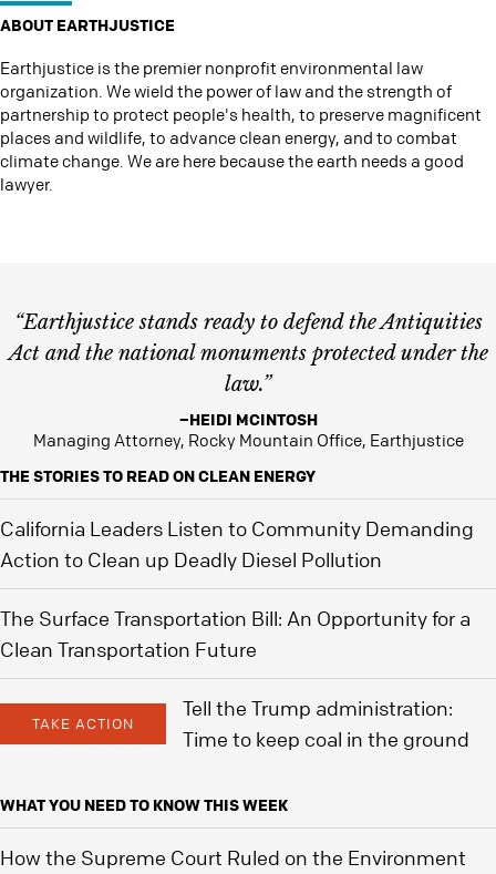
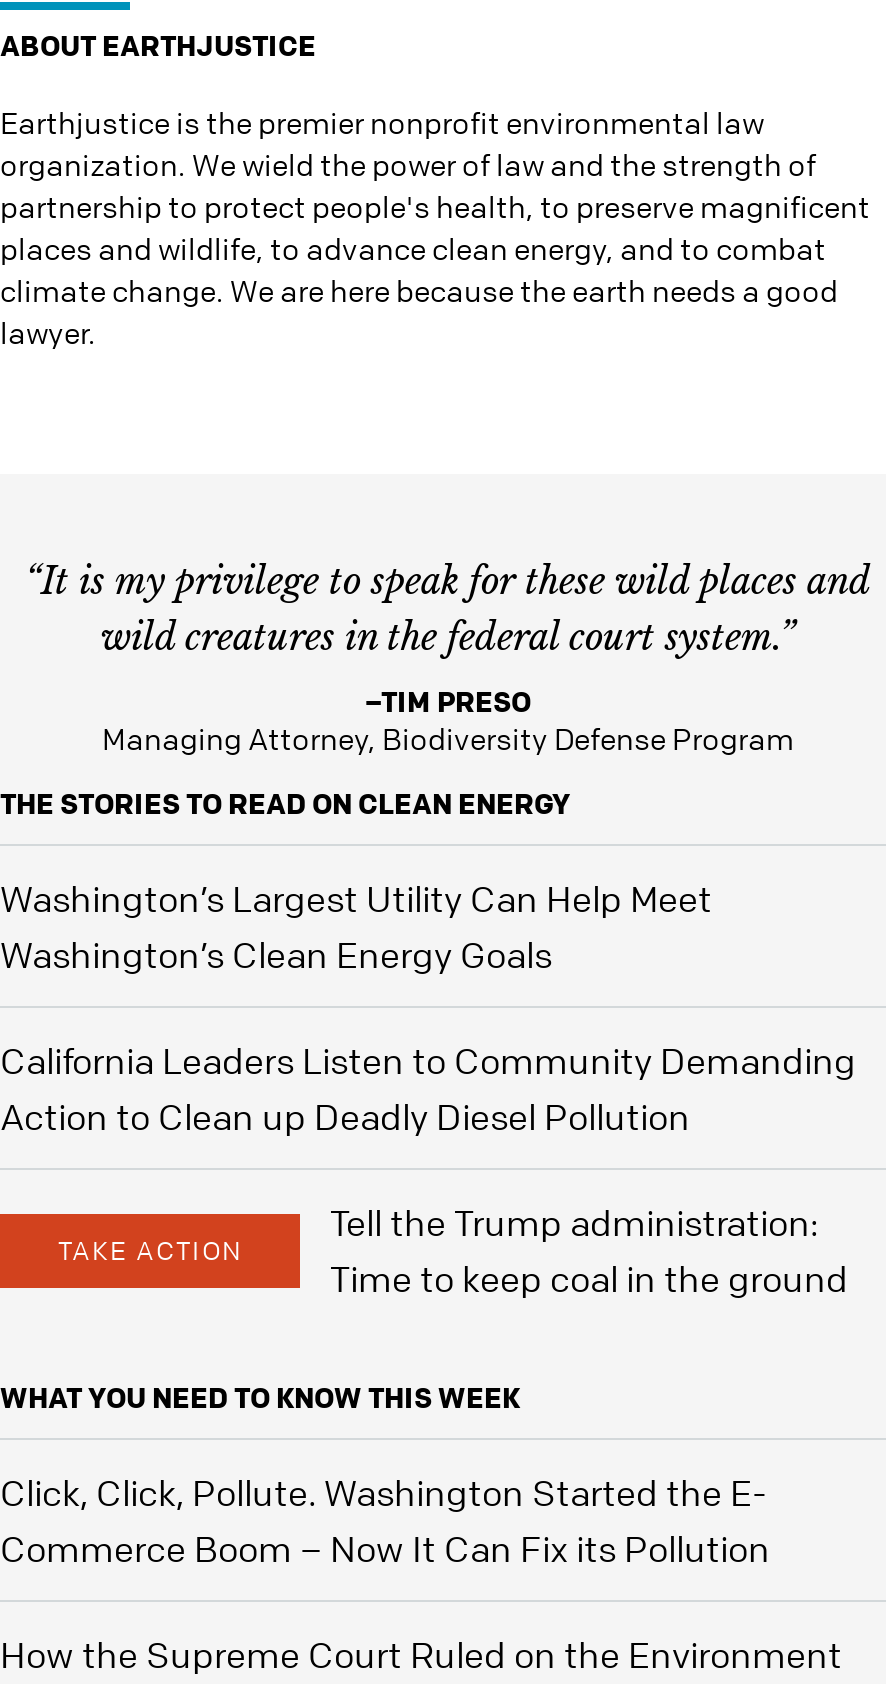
- “Earthjustice stands ready to defend the Antiquities
- Act and the national monuments protected under the
- law.”
+ “It is my privilege to speak for these wild places and
+ wild creatures in the federal court system.”

- –HEIDI MCINTOSH
- Managing Attorney, Rocky Mountain Office, Earthjustice
+ –TIM PRESO
+ Managing Attorney, Biodiversity Defense Program

moved up: THE STORIES TO READ ON CLEAN ENERGY

+ Washington’s Largest Utility Can Help Meet
+ Washington’s Clean Energy Goals

- The Surface Transportation Bill: An Opportunity for a
- Clean Transportation Future

moved up: TAKE ACTION | Tell the Trump administration: | Time to keep coal in the ground | WHAT YOU NEED TO KNOW THIS WEEK

+ Click, Click, Pollute. Washington Started the E-
+ Commerce Boom – Now It Can Fix its Pollution
